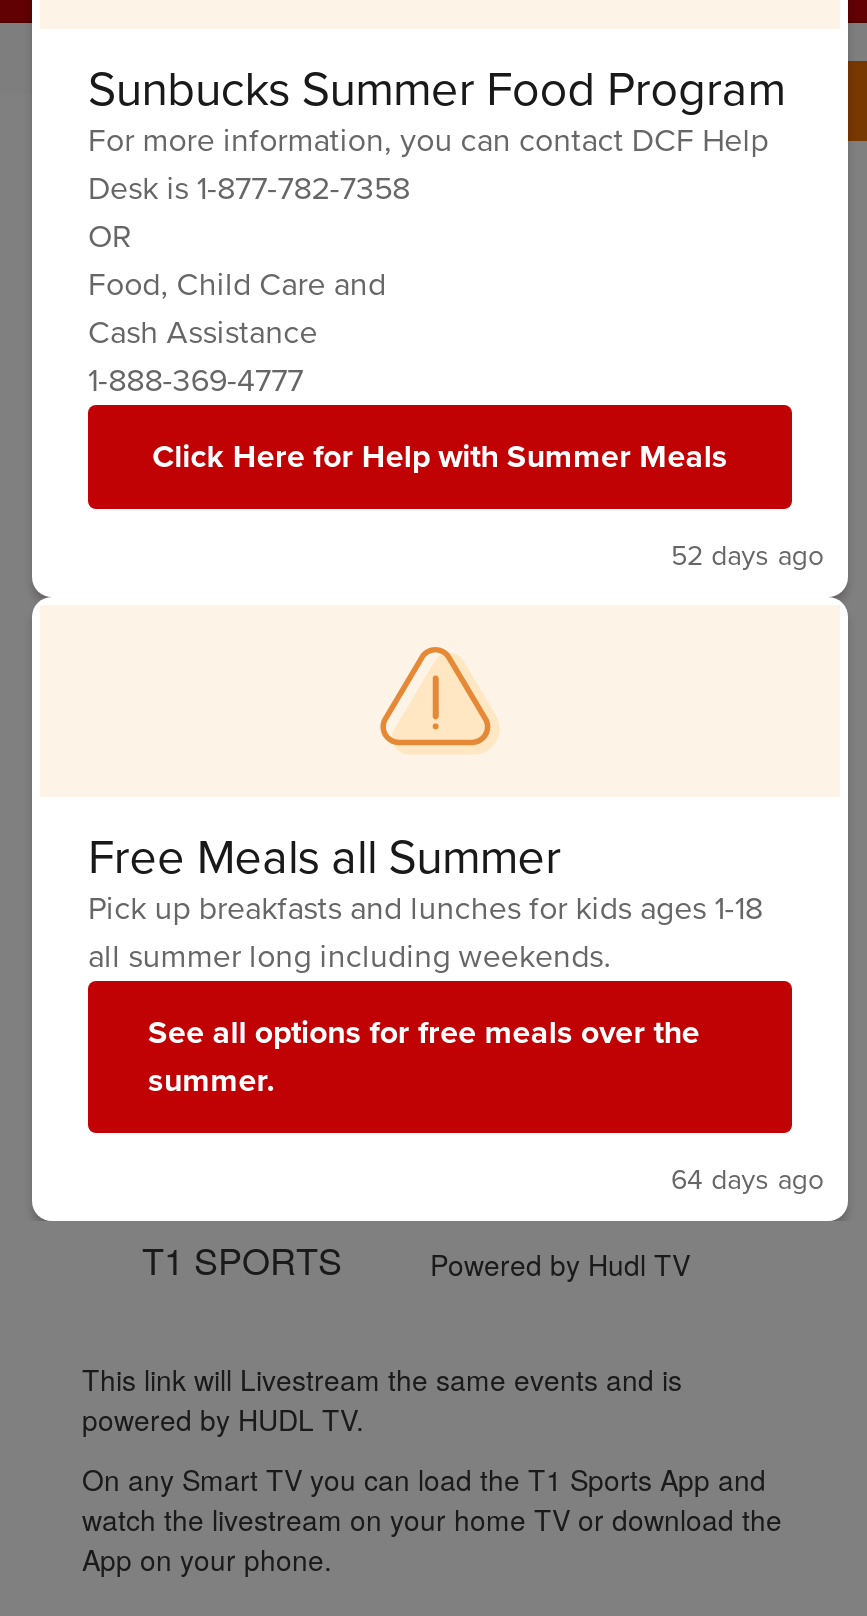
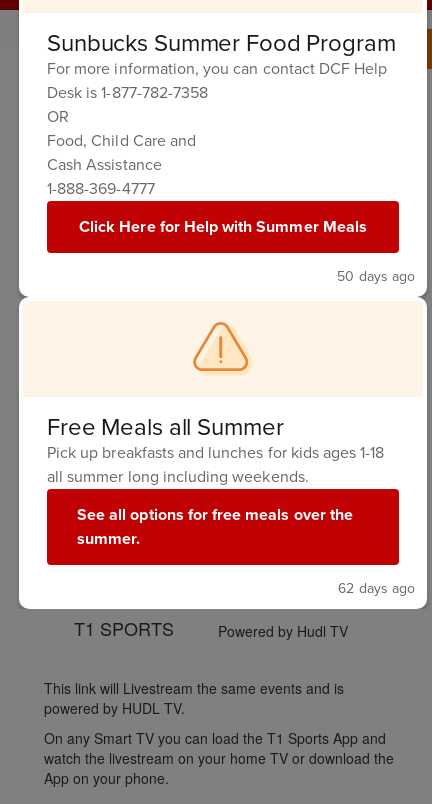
- 52 days ago
+ 50 days ago

- 64 days ago
+ 62 days ago
